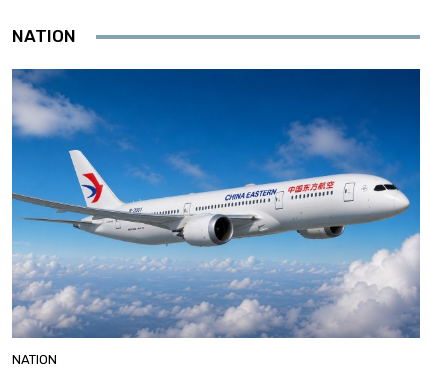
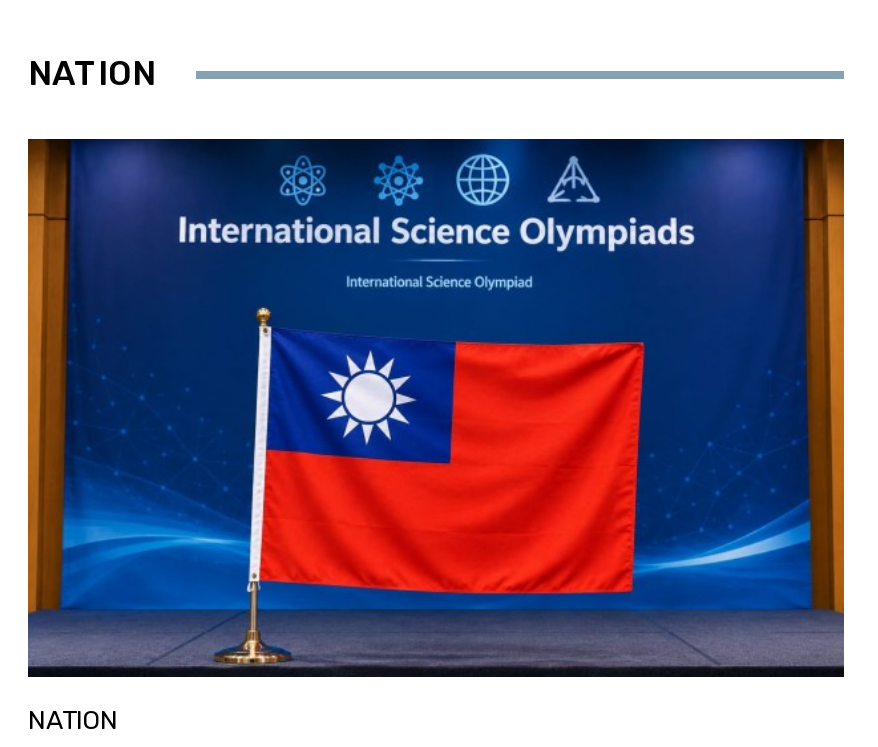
- [image]
+ [image]
